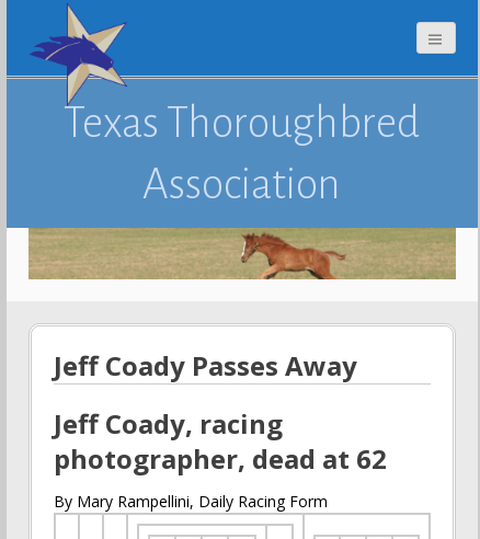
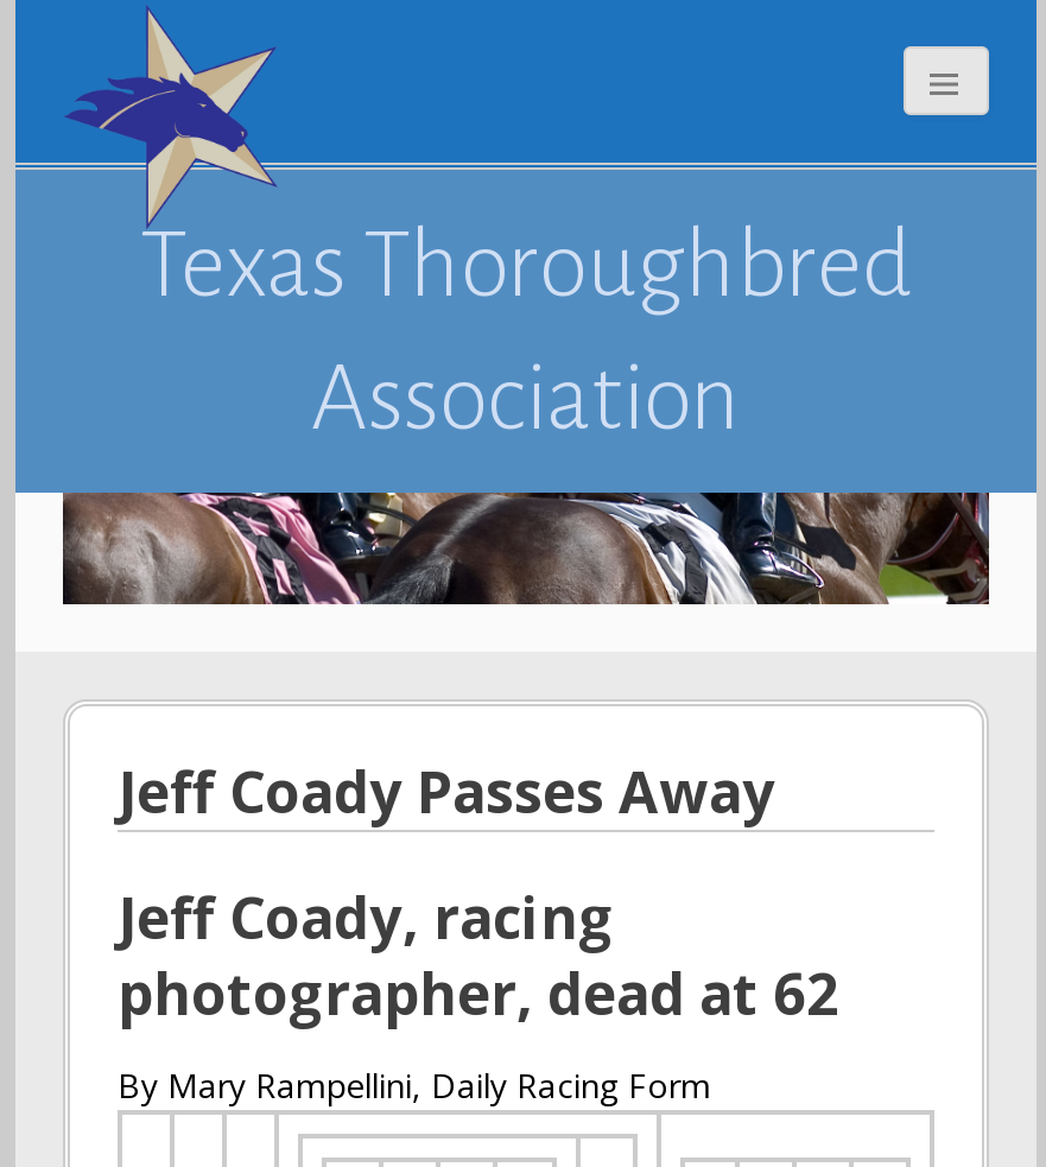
- [image]
+ [image]
